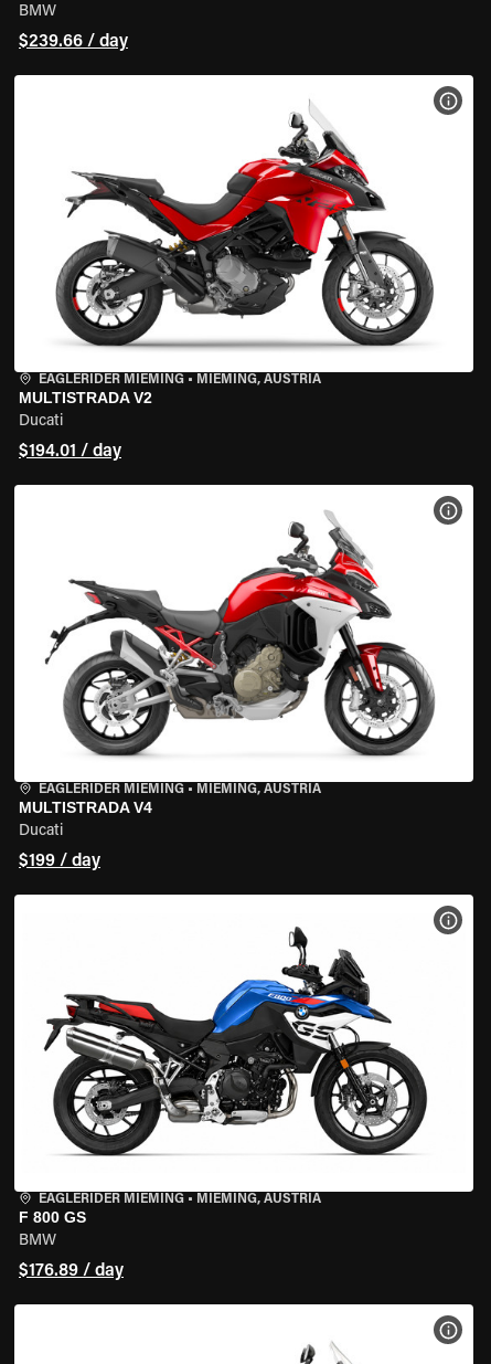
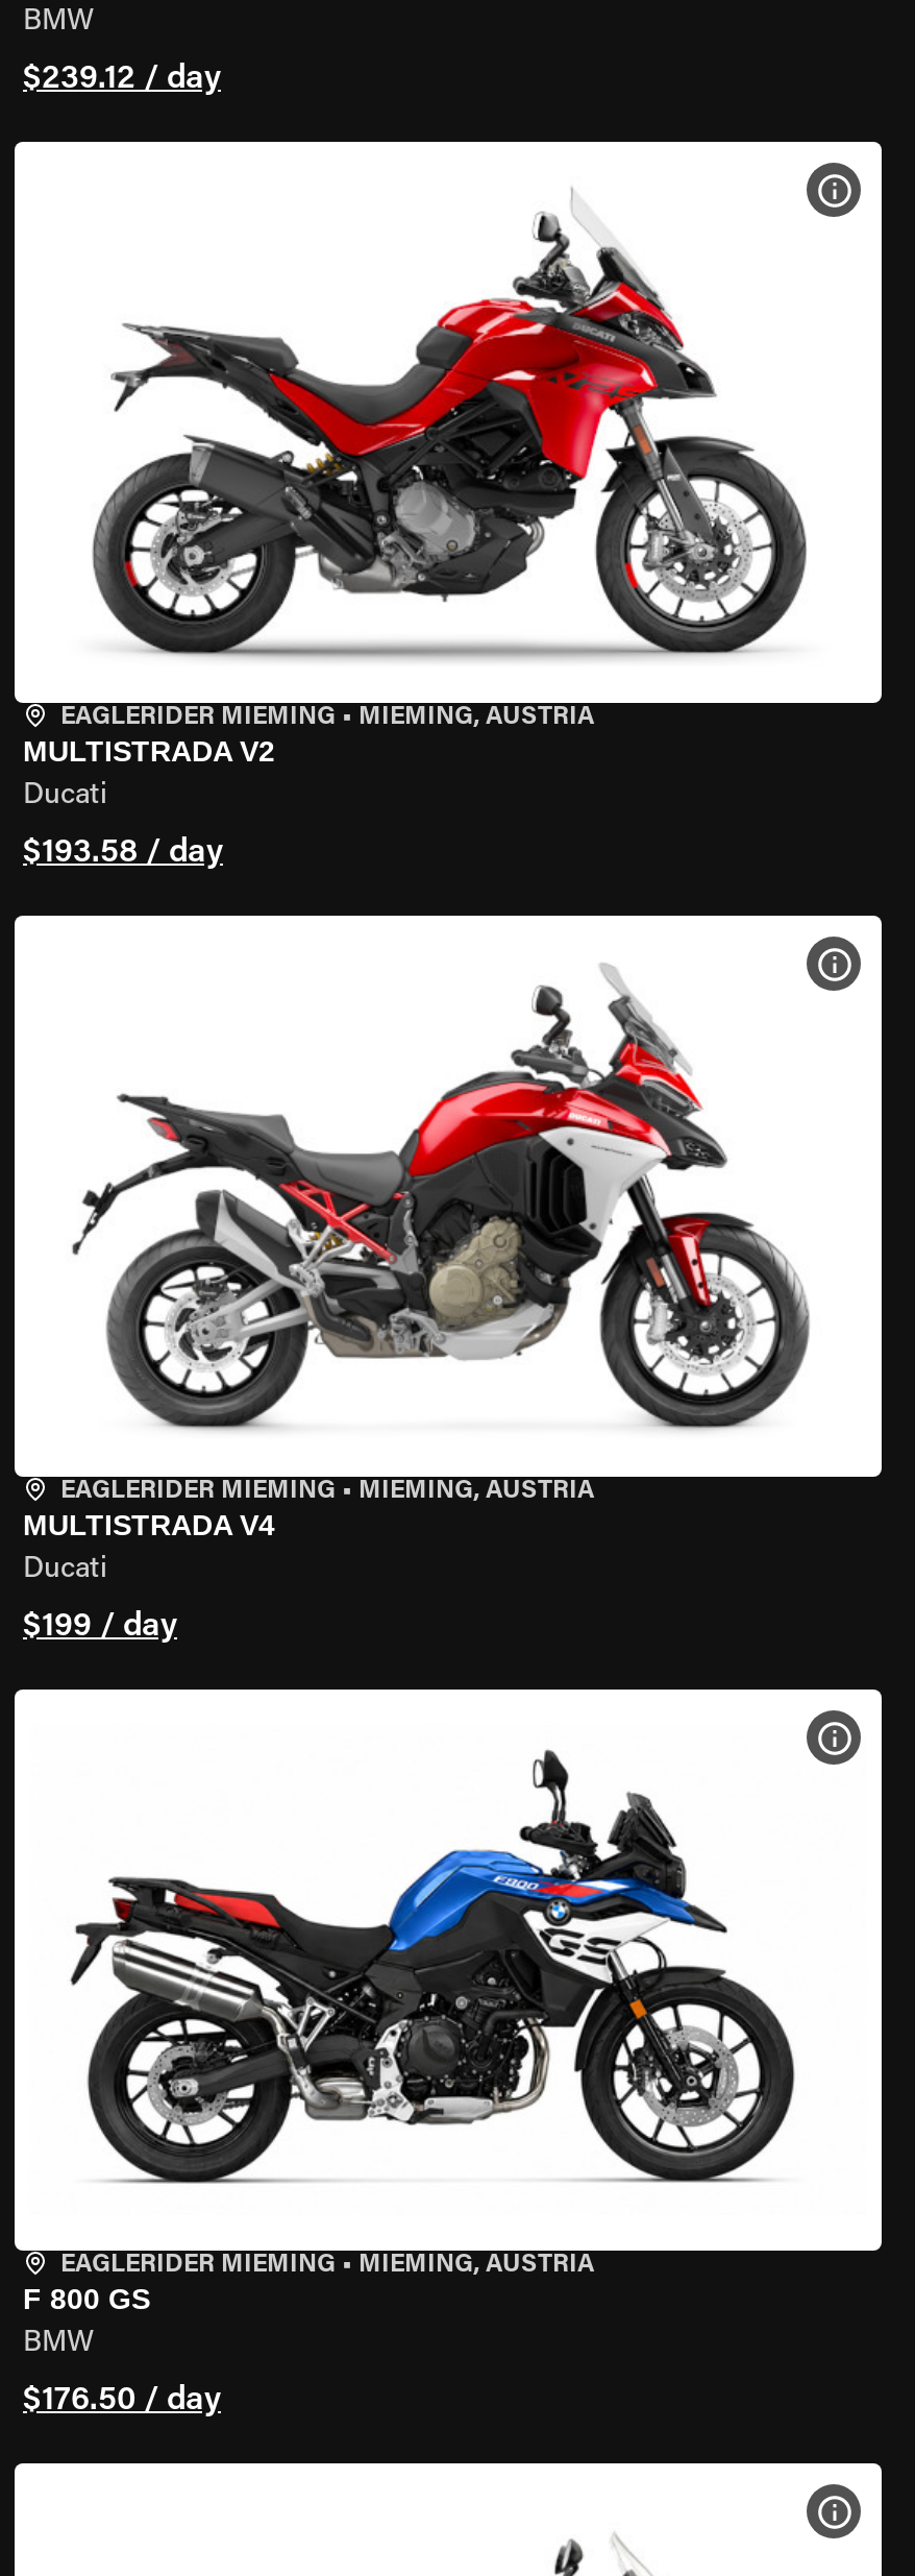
- $239.66 / day
+ $239.12 / day

- $194.01 / day
+ $193.58 / day

- $176.89 / day
+ $176.50 / day
